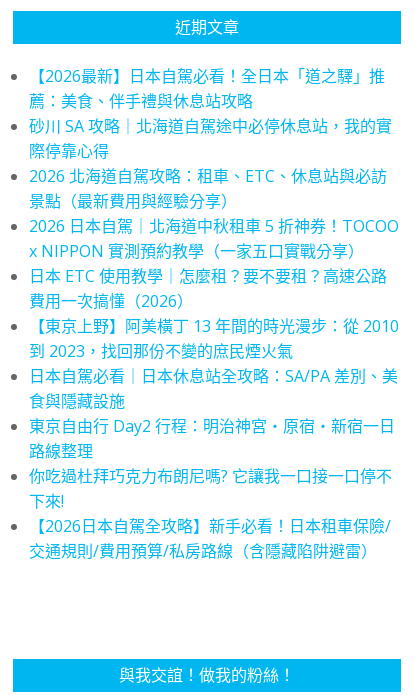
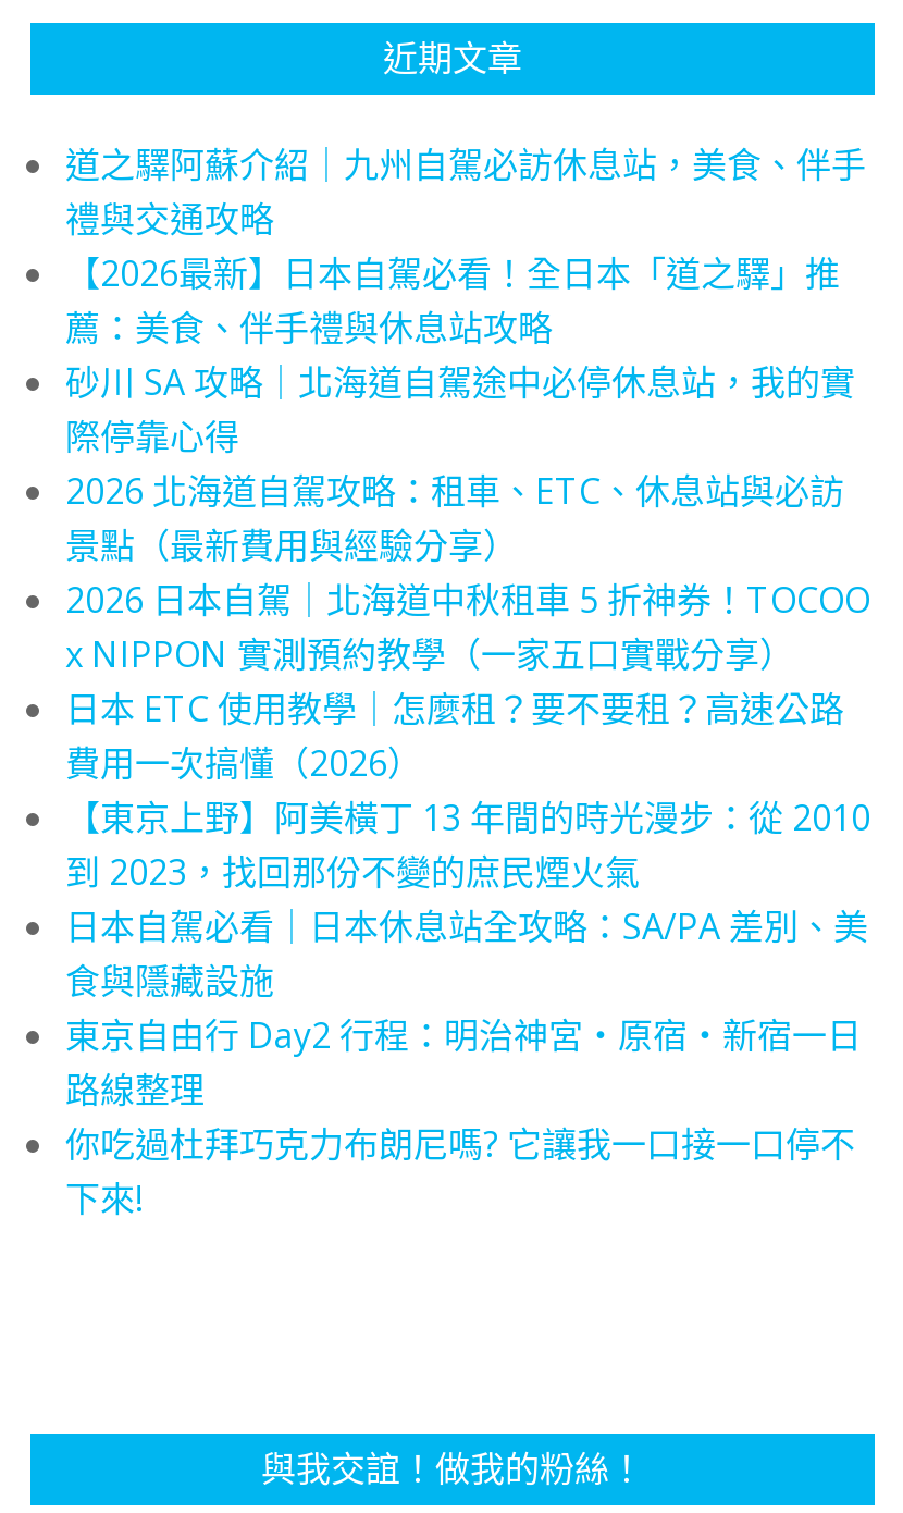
+ 道之驛阿蘇介紹｜九州自駕必訪休息站，美食、伴手
+ 禮與交通攻略

moved down: 【2026最新】日本自駕必看！全日本「道之驛」推 | 薦：美食、伴手禮與休息站攻略 | 砂川 SA 攻略｜北海道自駕途中必停休息站，我的實 | ... | 你吃過杜拜巧克力布朗尼嗎? 它讓我一口接一口停不 | 下來!

- 【2026日本自駕全攻略】新手必看！日本租車保險/
- 交通規則/費用預算/私房路線（含隱藏陷阱避雷）
